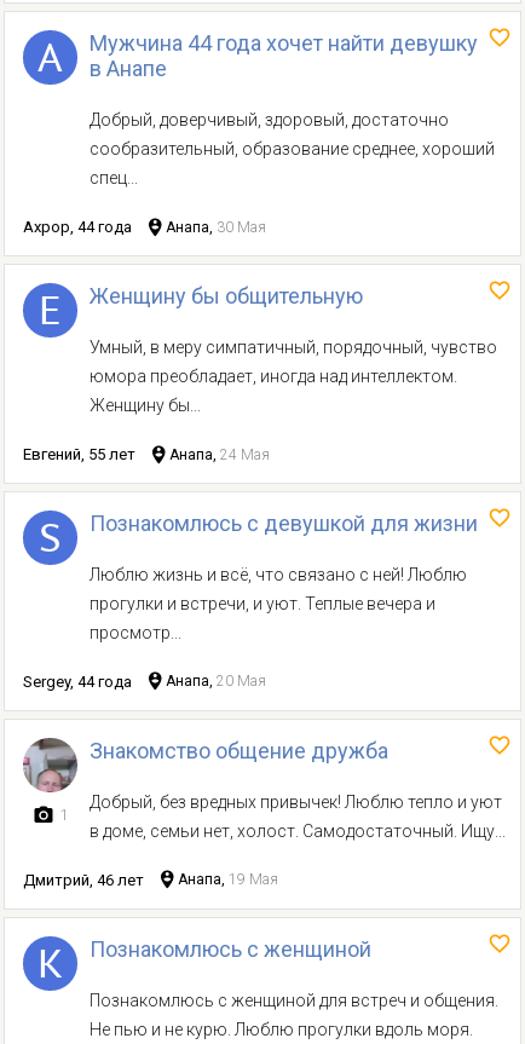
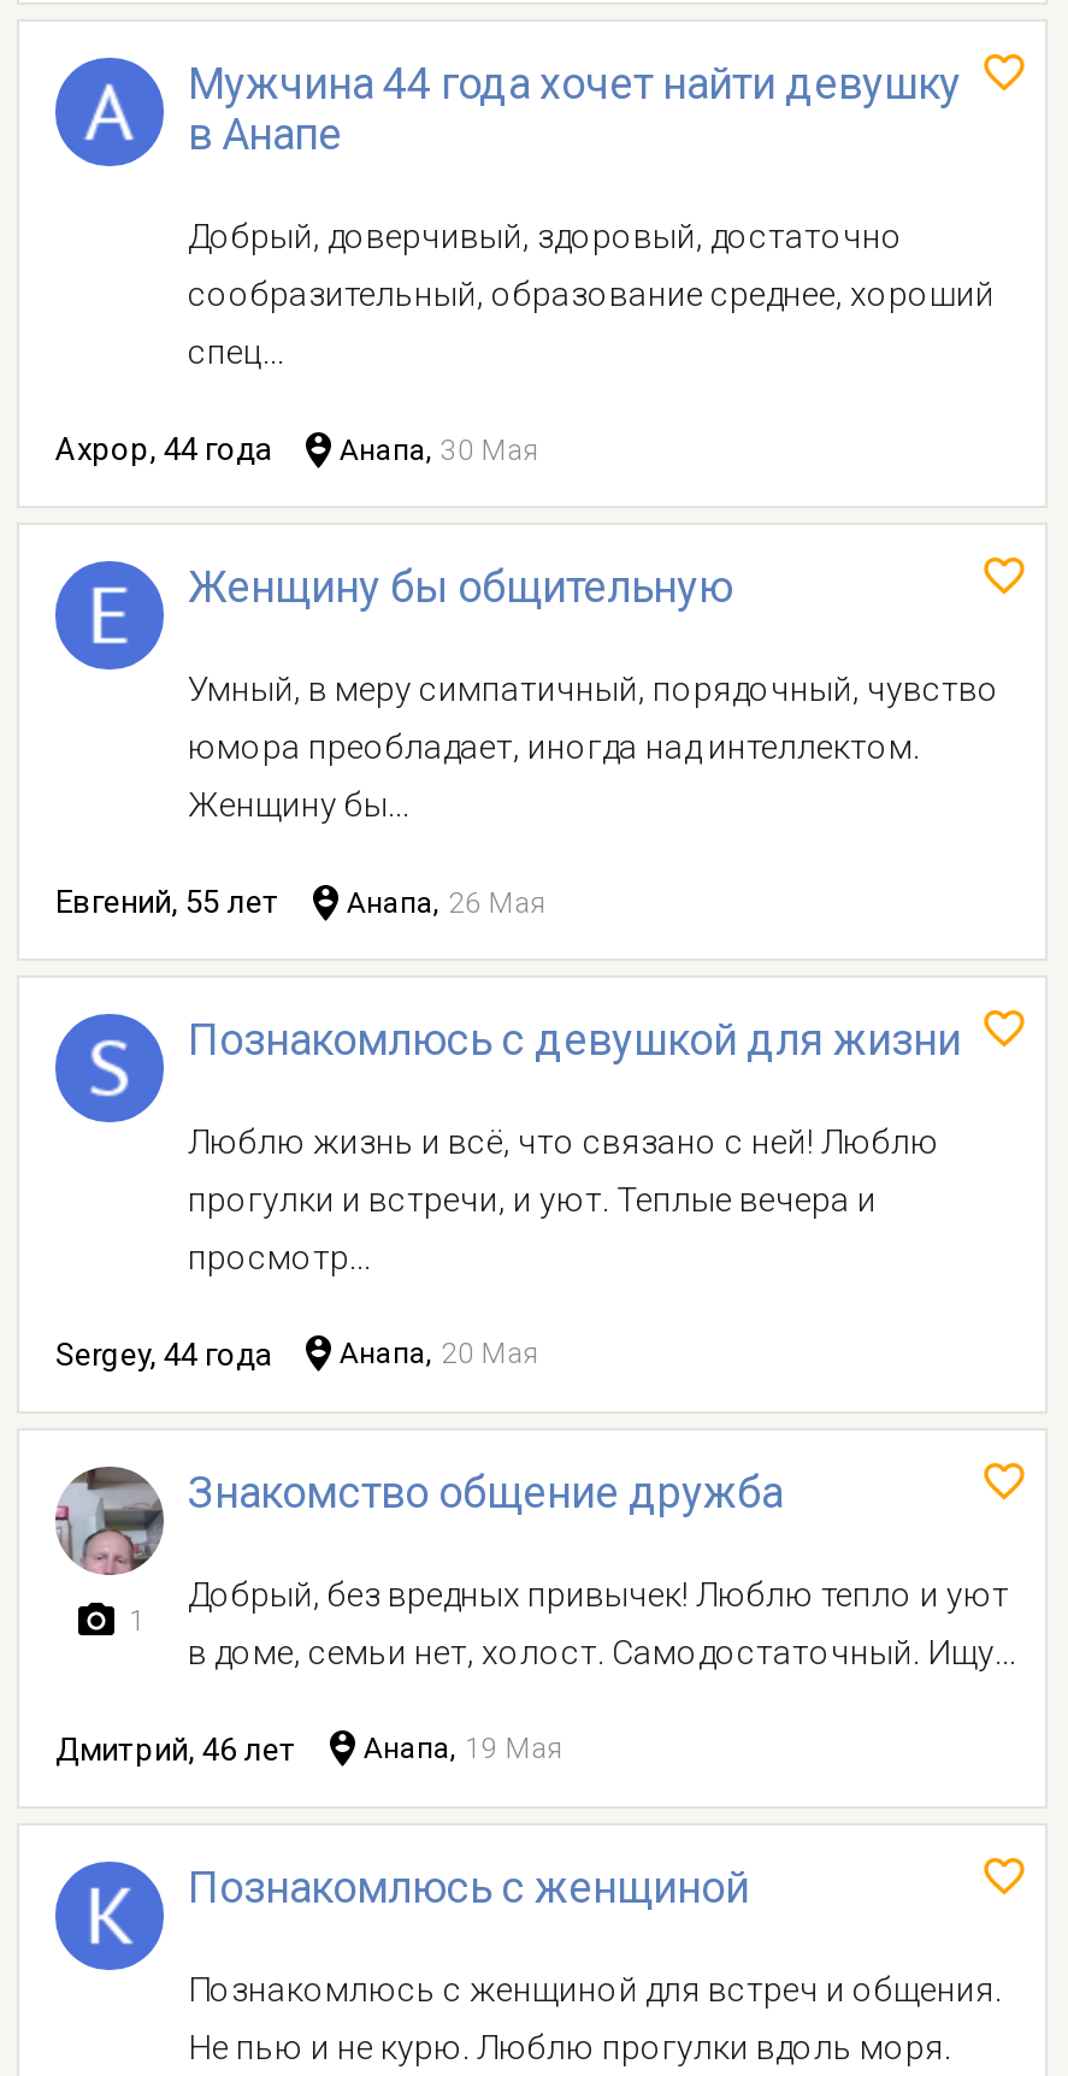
- Евгений, 55 лет Анапа, 24 Мая
+ Евгений, 55 лет Анапа, 26 Мая
